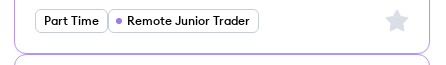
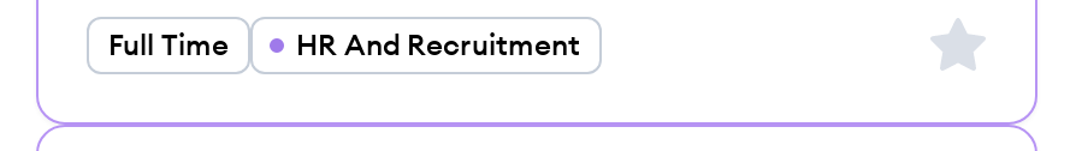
- Part Time
- Remote Junior Trader
+ Full Time
+ HR And Recruitment
